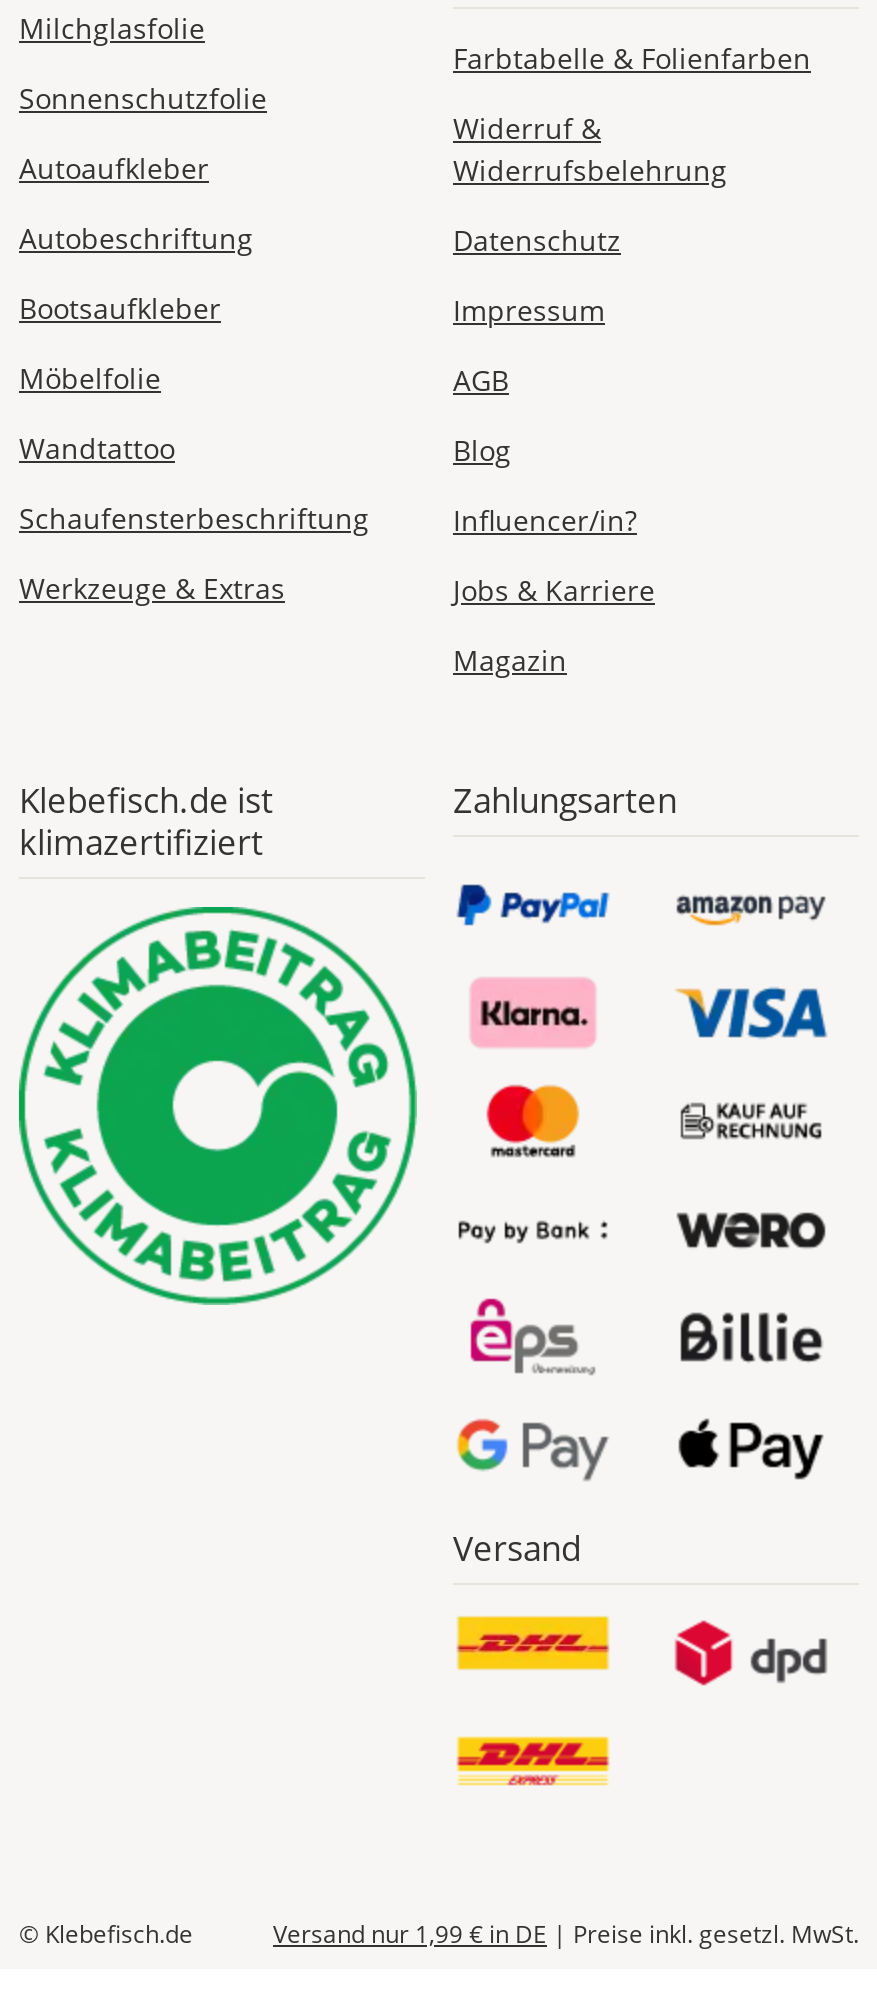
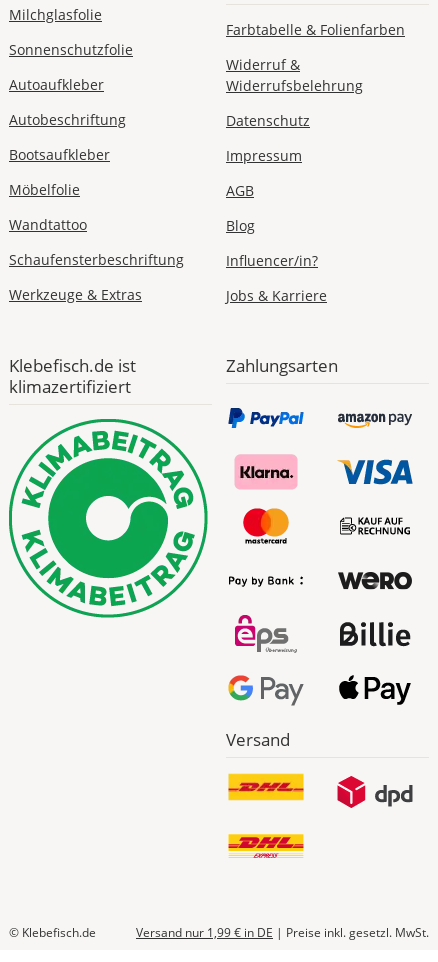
- Magazin
